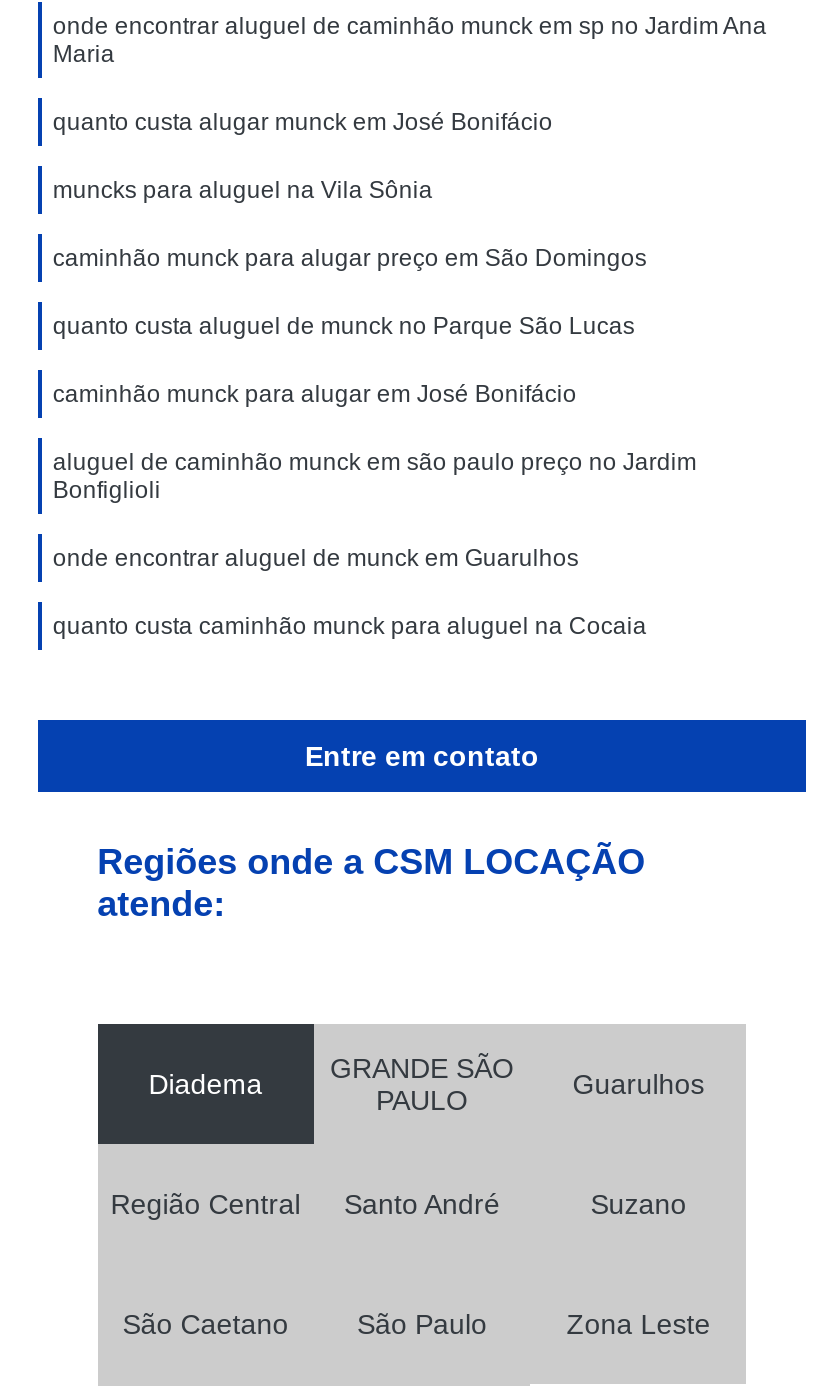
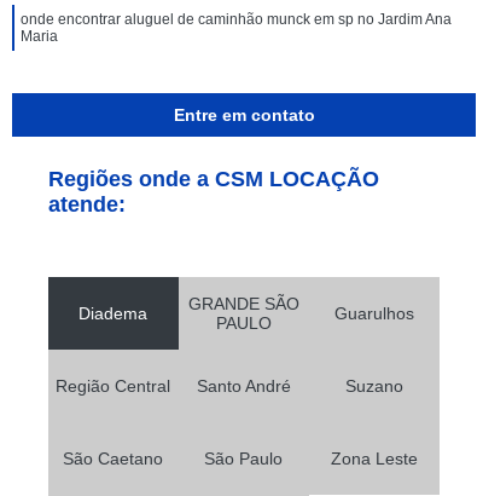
- quanto custa alugar munck em José Bonifácio
- muncks para aluguel na Vila Sônia
- caminhão munck para alugar preço em São Domingos
- quanto custa aluguel de munck no Parque São Lucas
- caminhão munck para alugar em José Bonifácio
- aluguel de caminhão munck em são paulo preço no Jardim
- Bonfiglioli
- onde encontrar aluguel de munck em Guarulhos
- quanto custa caminhão munck para aluguel na Cocaia
